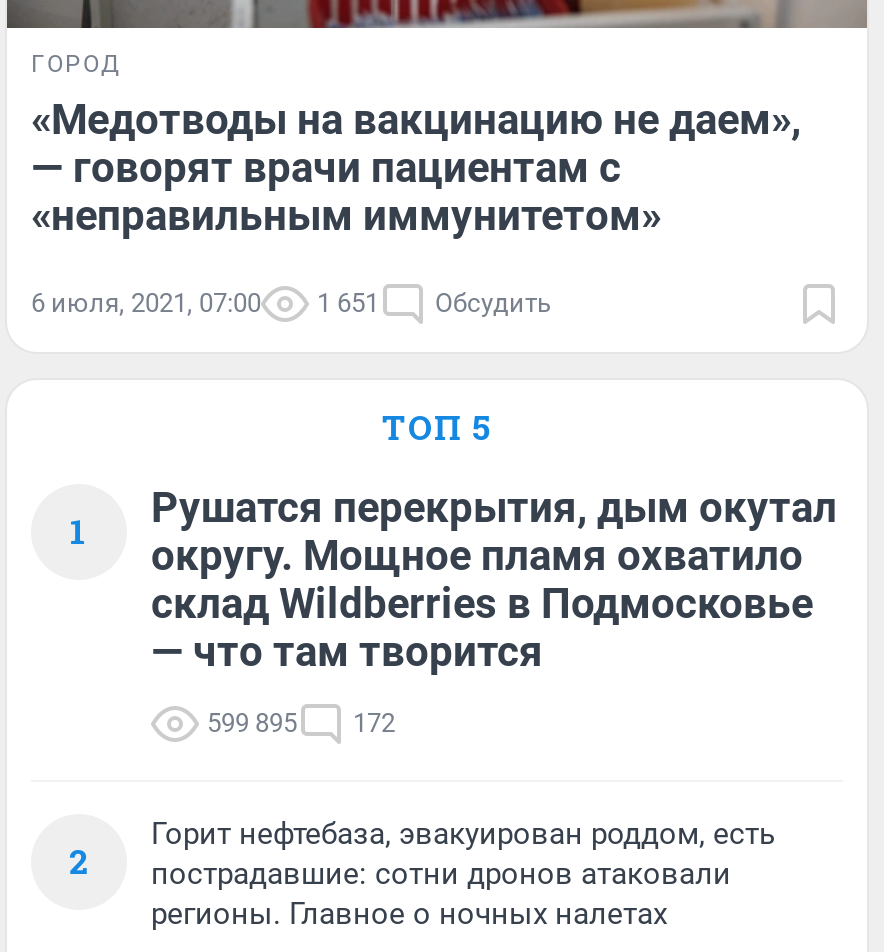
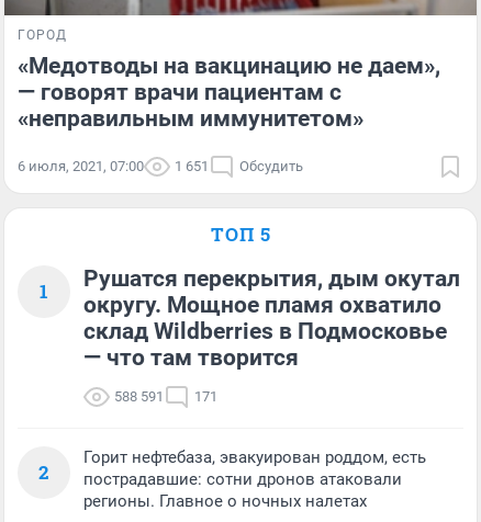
- 599 895
+ 588 591

- 172
+ 171
